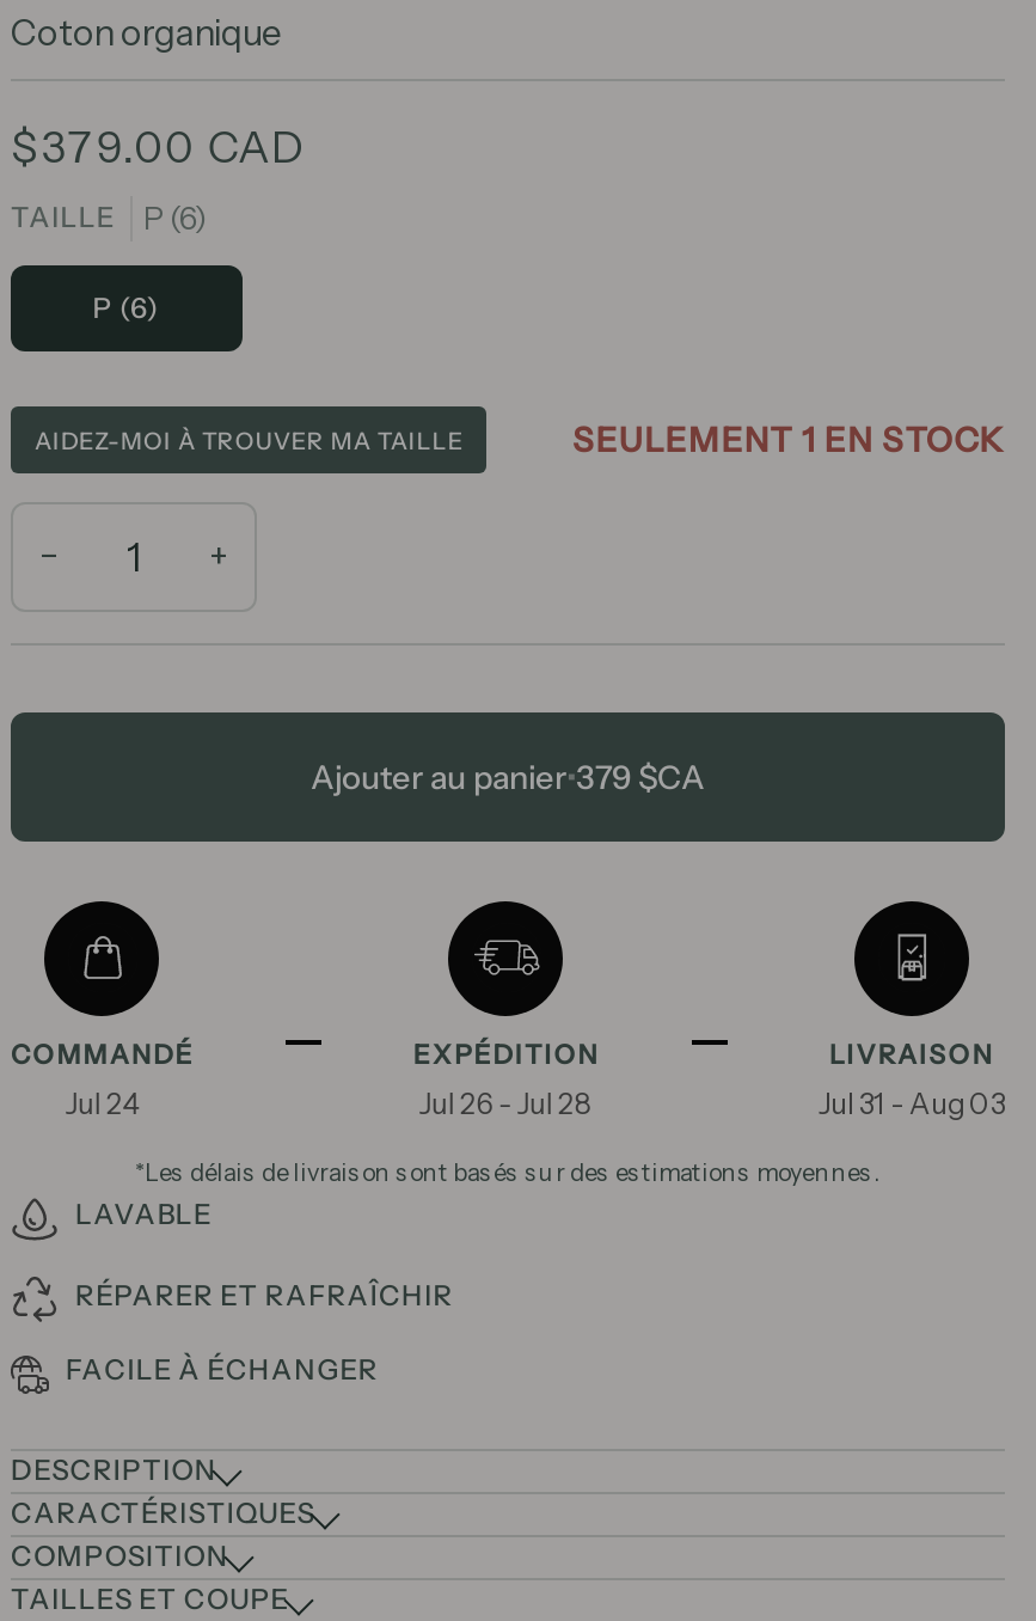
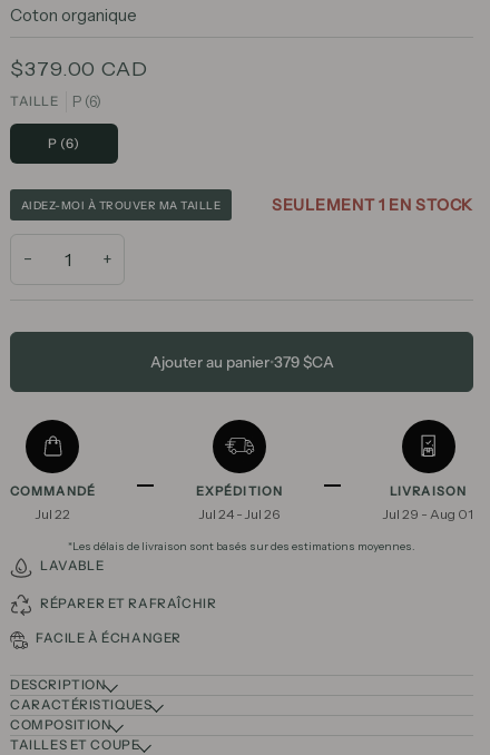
- Jul 24
+ Jul 22

- Jul 26 - Jul 28
+ Jul 24 - Jul 26

- Jul 31 - Aug 03
+ Jul 29 - Aug 01
